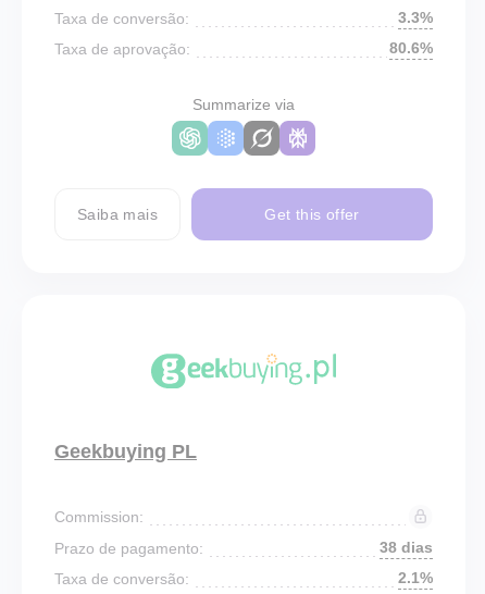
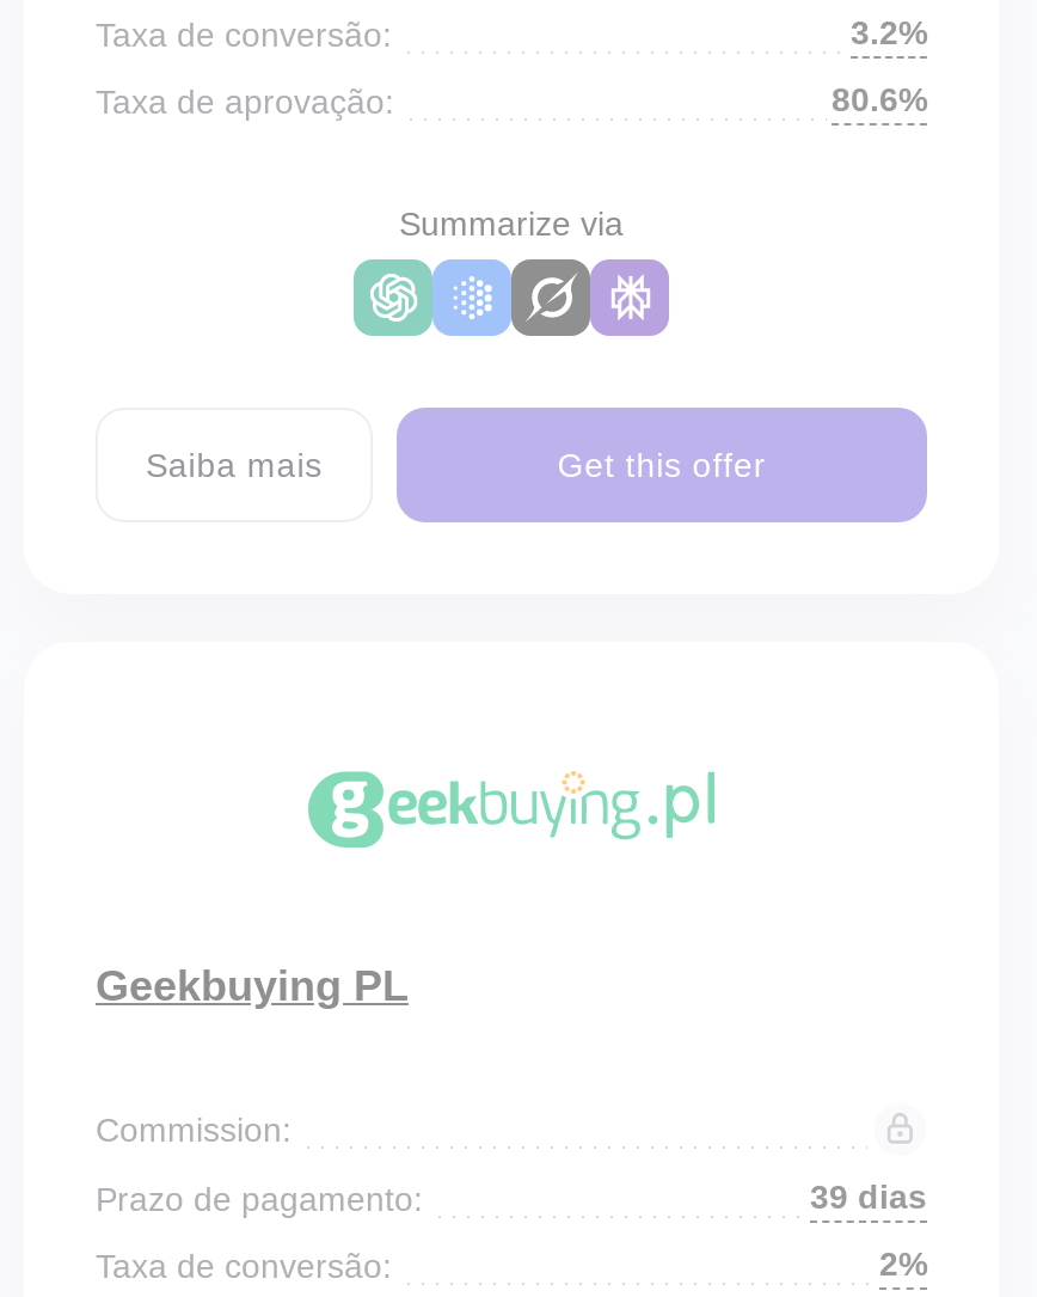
- 3.3%
+ 3.2%

- 38 dias
+ 39 dias

- 2.1%
+ 2%
